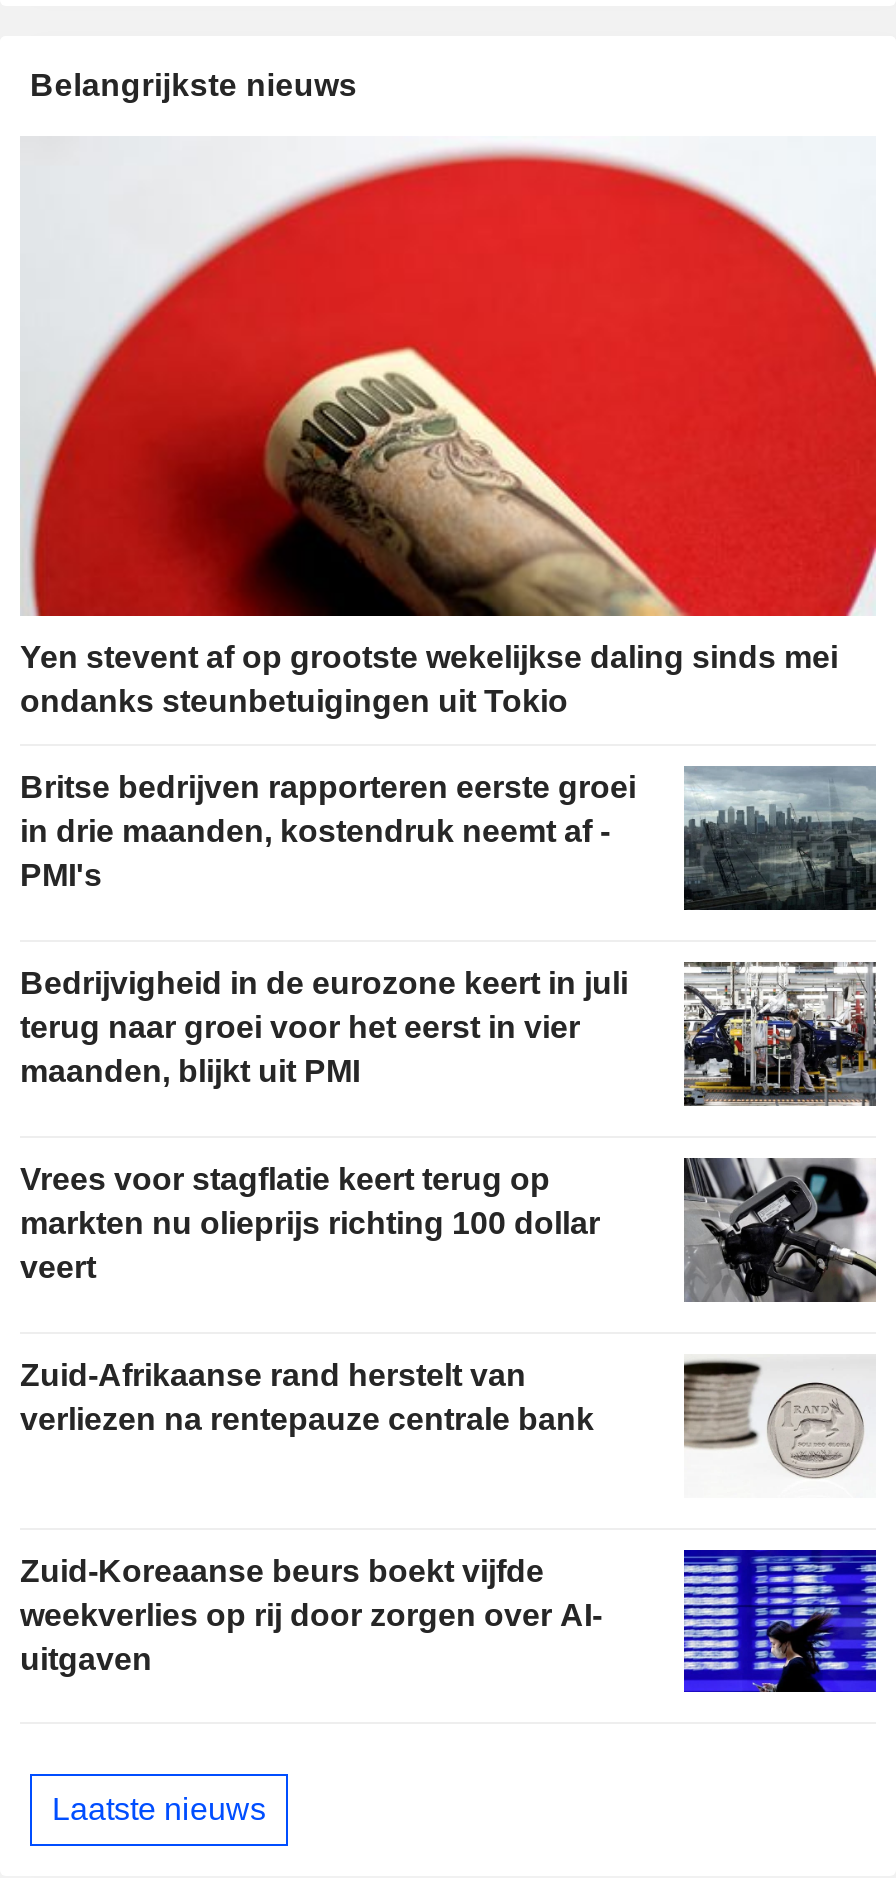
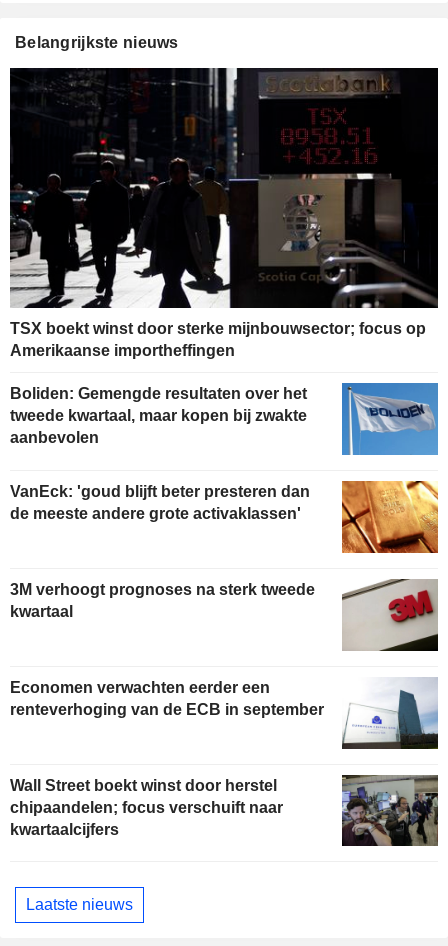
- [image]
- Yen stevent af op grootste wekelijkse daling sinds mei
- ondanks steunbetuigingen uit Tokio
+ [image]
+ TSX boekt winst door sterke mijnbouwsector; focus op
+ Amerikaanse importheffingen

- [image]
- Britse bedrijven rapporteren eerste groei
- in drie maanden, kostendruk neemt af -
- PMI's
+ [image]
+ Boliden: Gemengde resultaten over het
+ tweede kwartaal, maar kopen bij zwakte
+ aanbevolen

- [image]
- Bedrijvigheid in de eurozone keert in juli
- terug naar groei voor het eerst in vier
- maanden, blijkt uit PMI
+ [image]
+ VanEck: 'goud blijft beter presteren dan
+ de meeste andere grote activaklassen'

- Vrees voor stagflatie keert terug op
- markten nu olieprijs richting 100 dollar
- veert
+ 3M verhoogt prognoses na sterk tweede
+ kwartaal

- [image]
+ [image]

- Zuid-Afrikaanse rand herstelt van
- verliezen na rentepauze centrale bank
+ Economen verwachten eerder een
+ renteverhoging van de ECB in september

- [image]
+ [image]

- Zuid-Koreaanse beurs boekt vijfde
- weekverlies op rij door zorgen over AI-
- uitgaven
+ Wall Street boekt winst door herstel
+ chipaandelen; focus verschuift naar
+ kwartaalcijfers

- [image]
+ [image]
